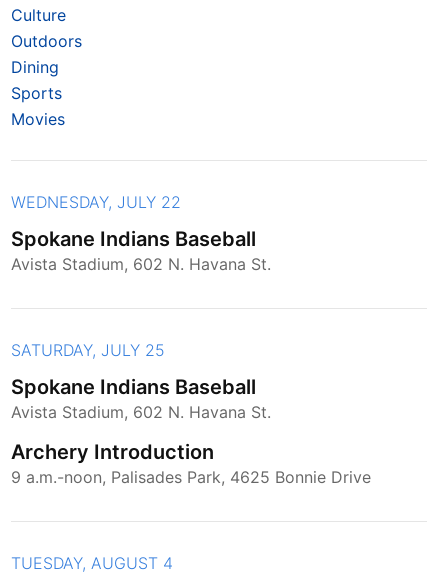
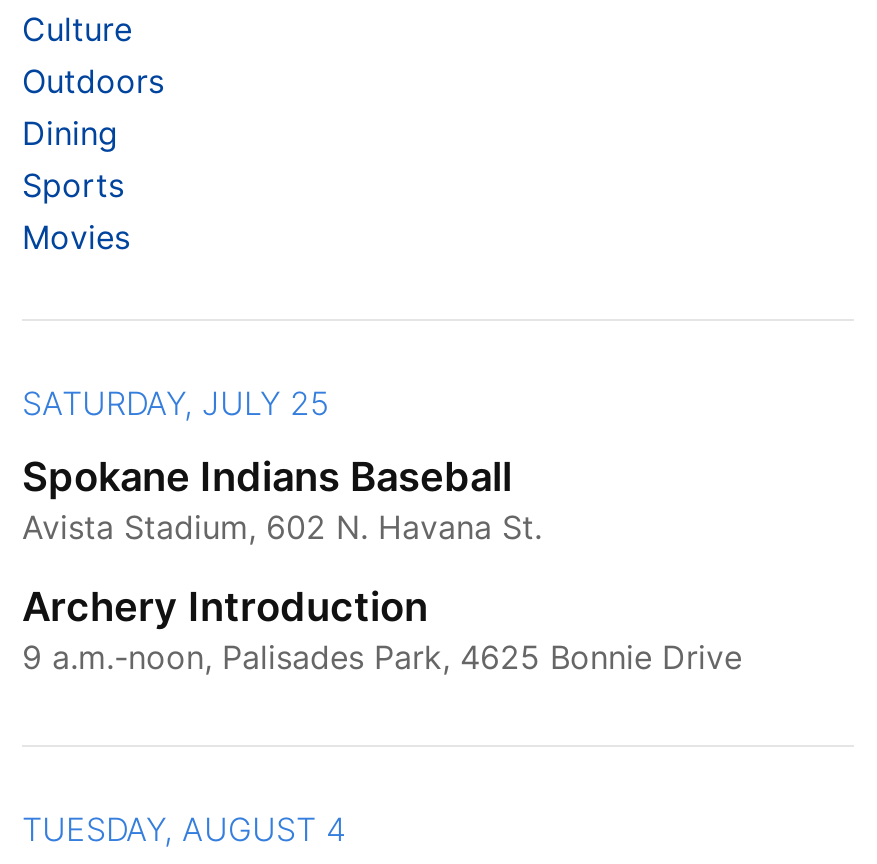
- WEDNESDAY, JULY 22
- Spokane Indians Baseball
- Avista Stadium, 602 N. Havana St.
